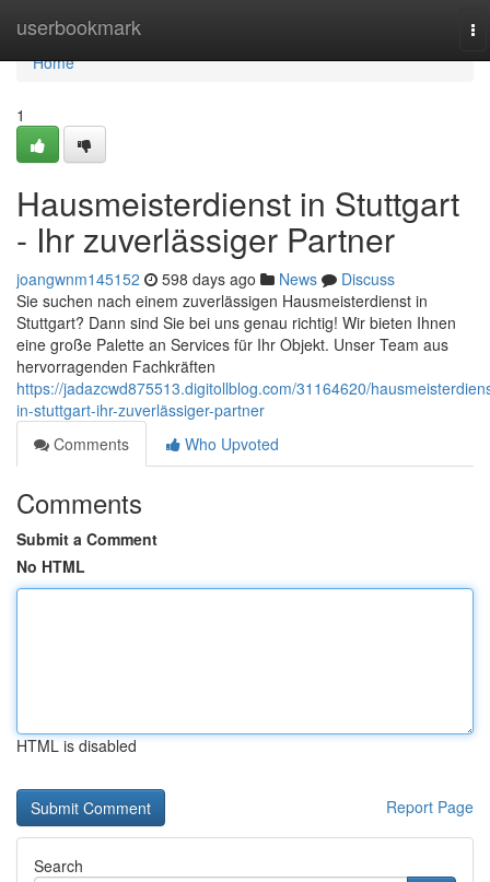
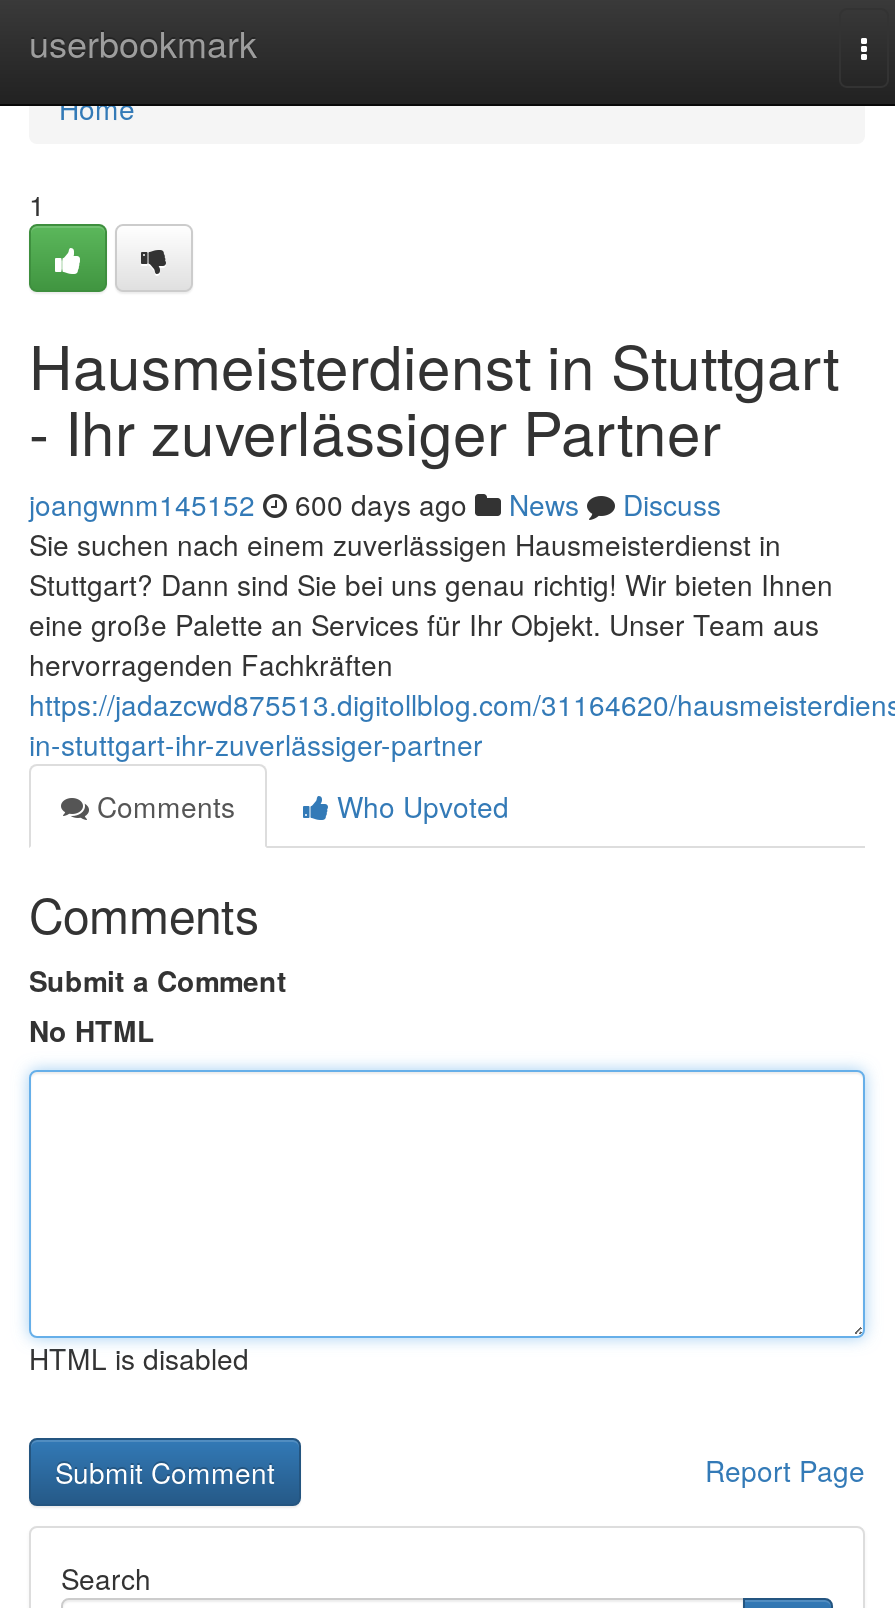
- joangwnm145152 598 days ago News Discuss
+ joangwnm145152 600 days ago News Discuss
